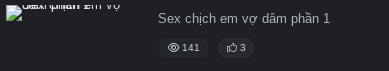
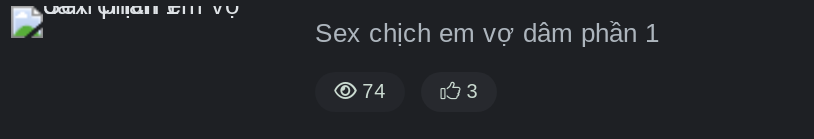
- 141
+ 74
